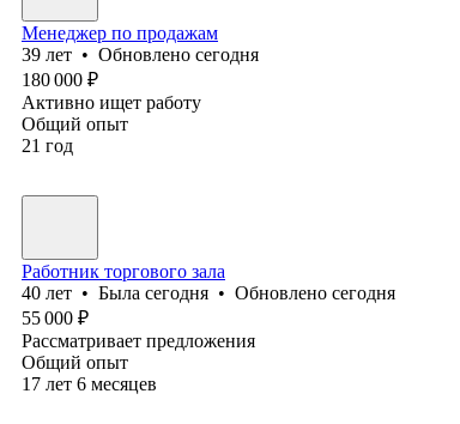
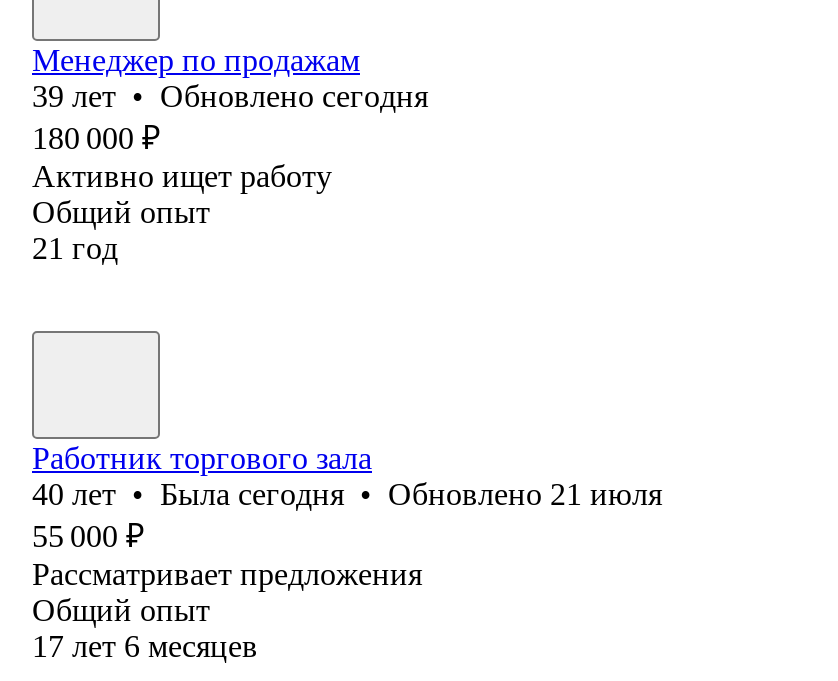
- 40 лет • Была сегодня • Обновлено сегодня
+ 40 лет • Была сегодня • Обновлено 21 июля
